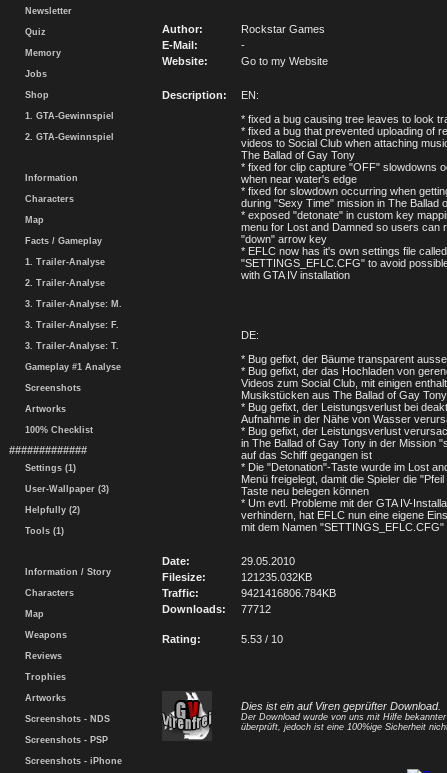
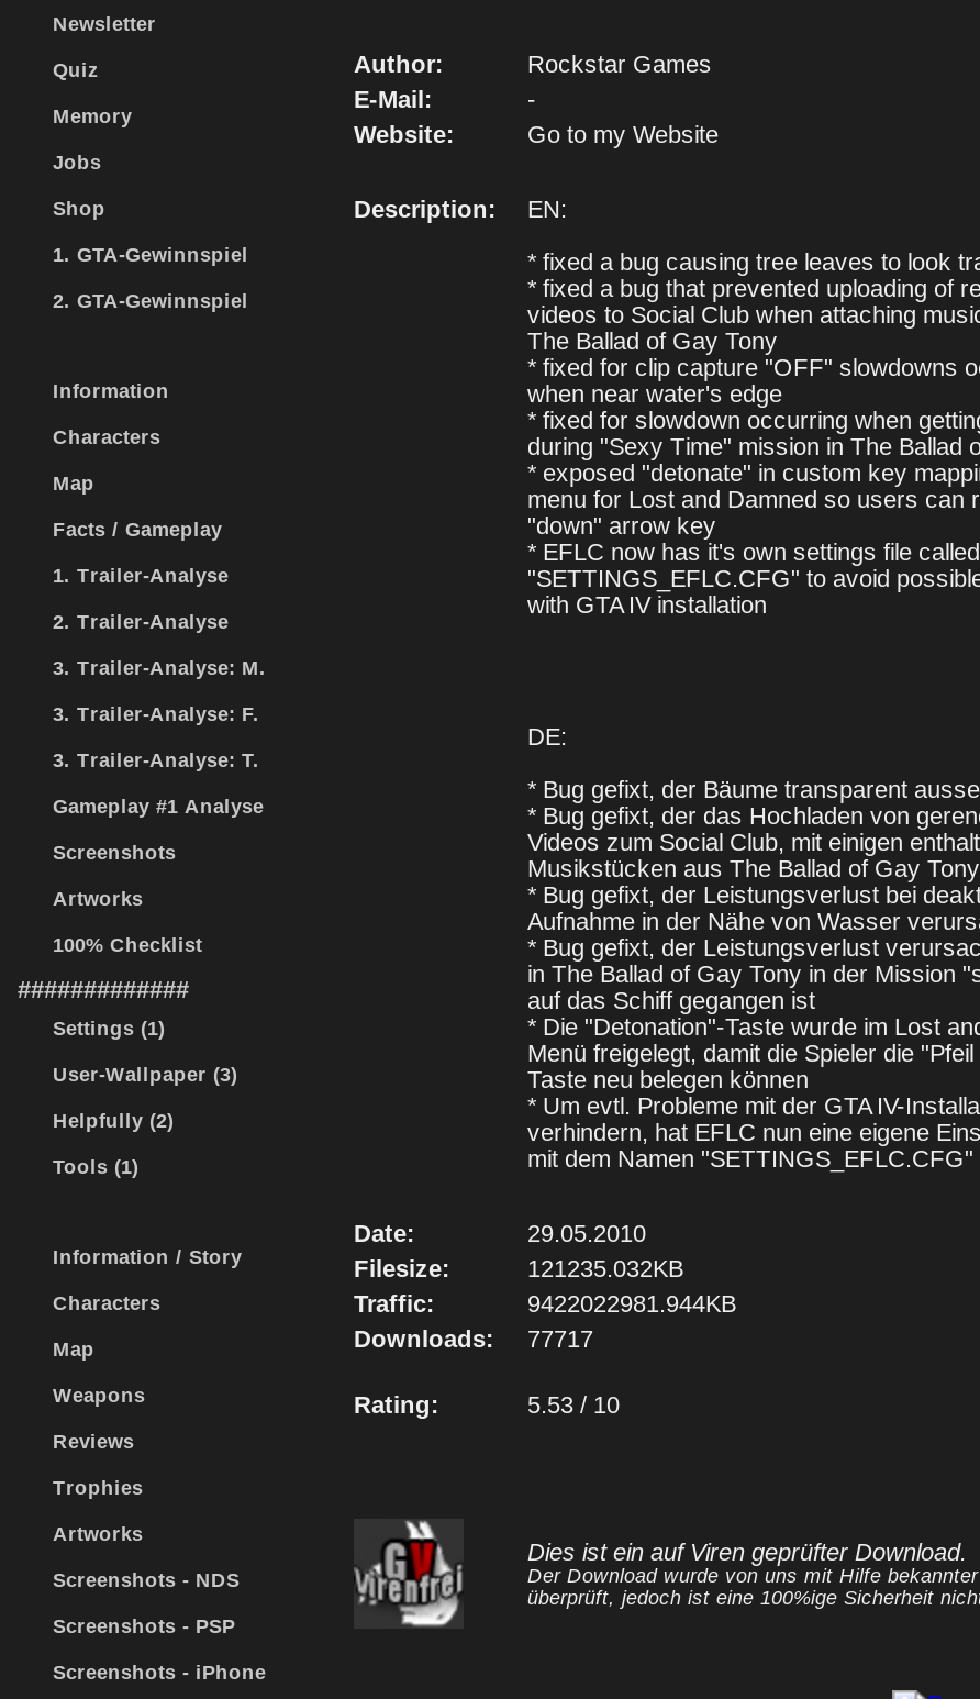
- 9421416806.784KB
+ 9422022981.944KB

- Downloads: 77712
+ Downloads: 77717
